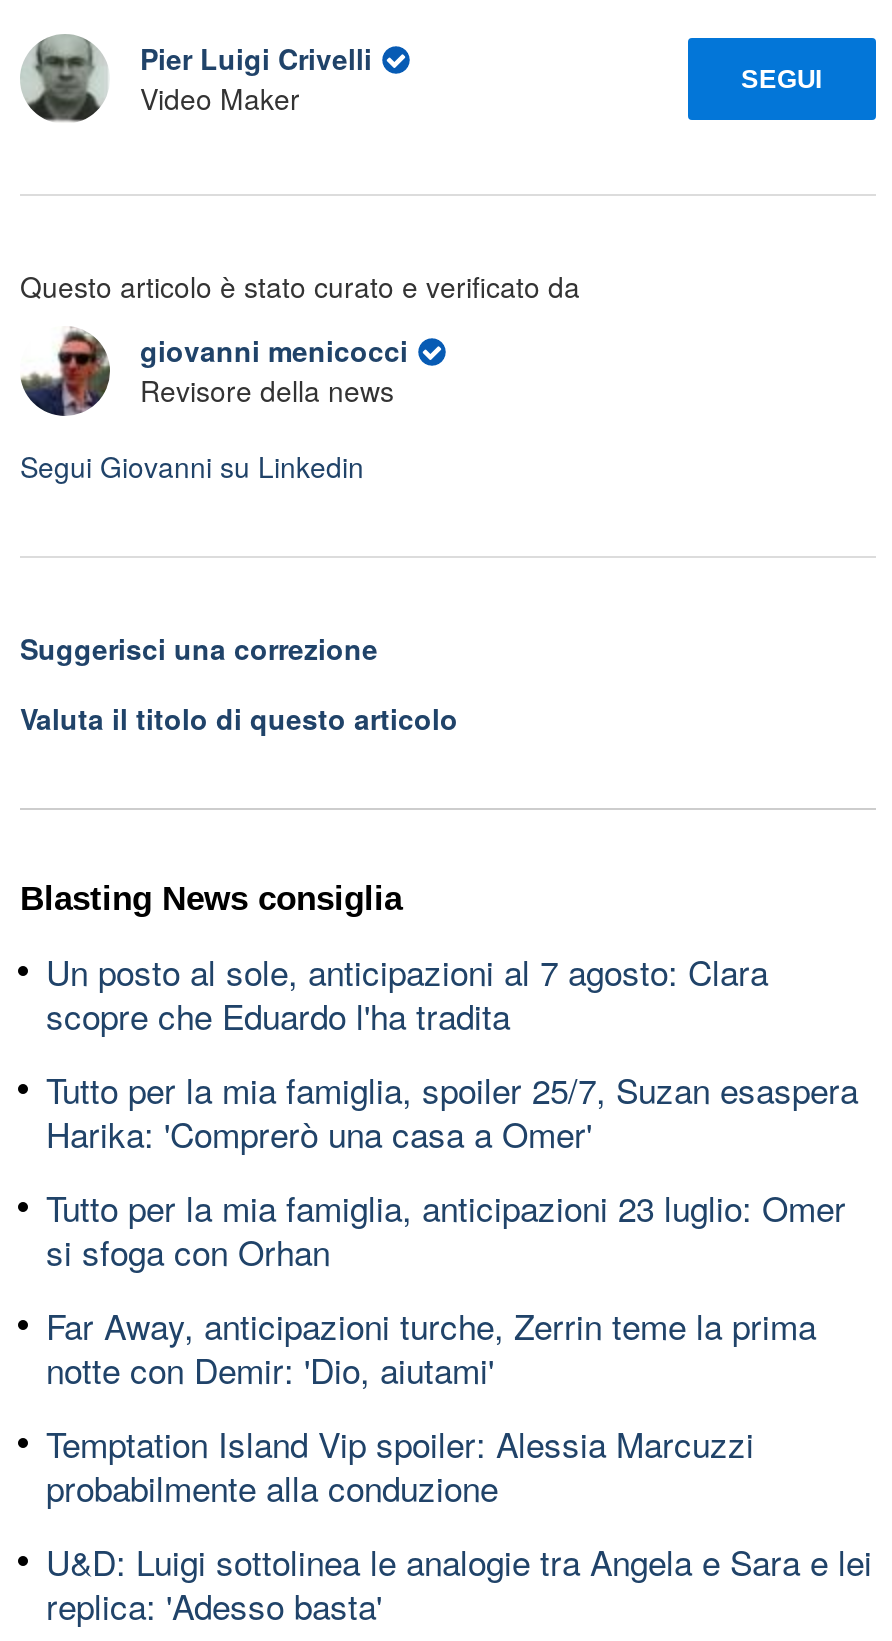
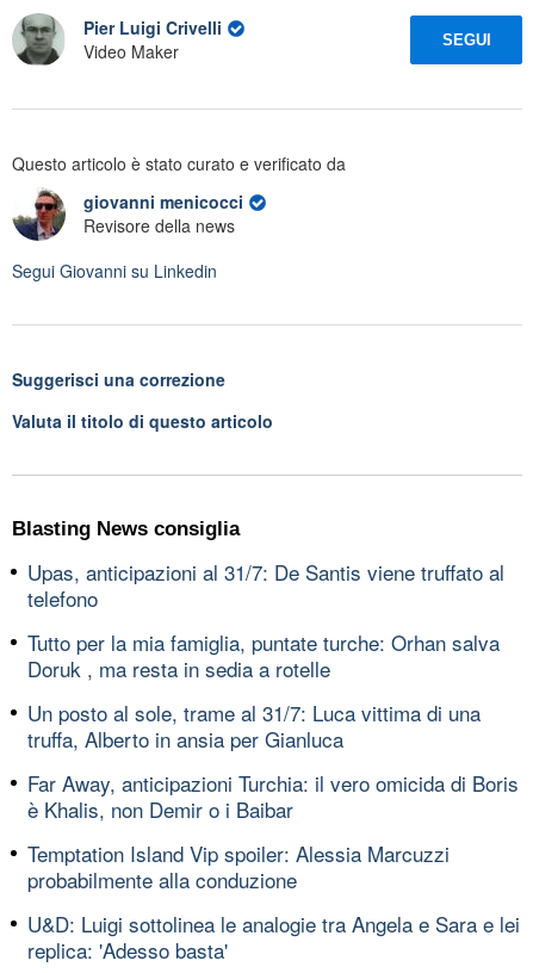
- Un posto al sole, anticipazioni al 7 agosto: Clara
- scopre che Eduardo l'ha tradita
+ Upas, anticipazioni al 31/7: De Santis viene truffato al
+ telefono

- Tutto per la mia famiglia, spoiler 25/7, Suzan esaspera
- Harika: 'Comprerò una casa a Omer'
+ Tutto per la mia famiglia, puntate turche: Orhan salva
+ Doruk , ma resta in sedia a rotelle

- Tutto per la mia famiglia, anticipazioni 23 luglio: Omer
- si sfoga con Orhan
+ Un posto al sole, trame al 31/7: Luca vittima di una
+ truffa, Alberto in ansia per Gianluca

- Far Away, anticipazioni turche, Zerrin teme la prima
- notte con Demir: 'Dio, aiutami'
+ Far Away, anticipazioni Turchia: il vero omicida di Boris
+ è Khalis, non Demir o i Baibar
